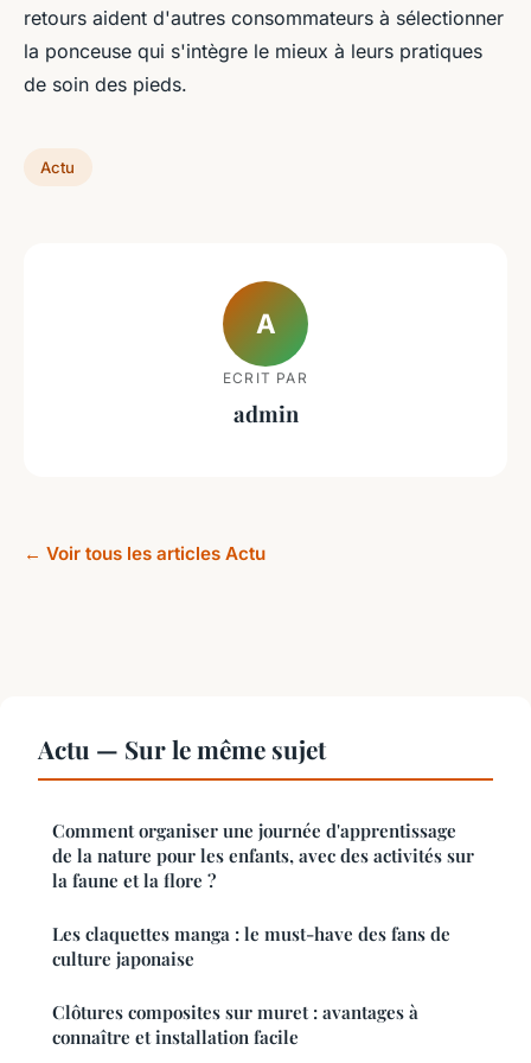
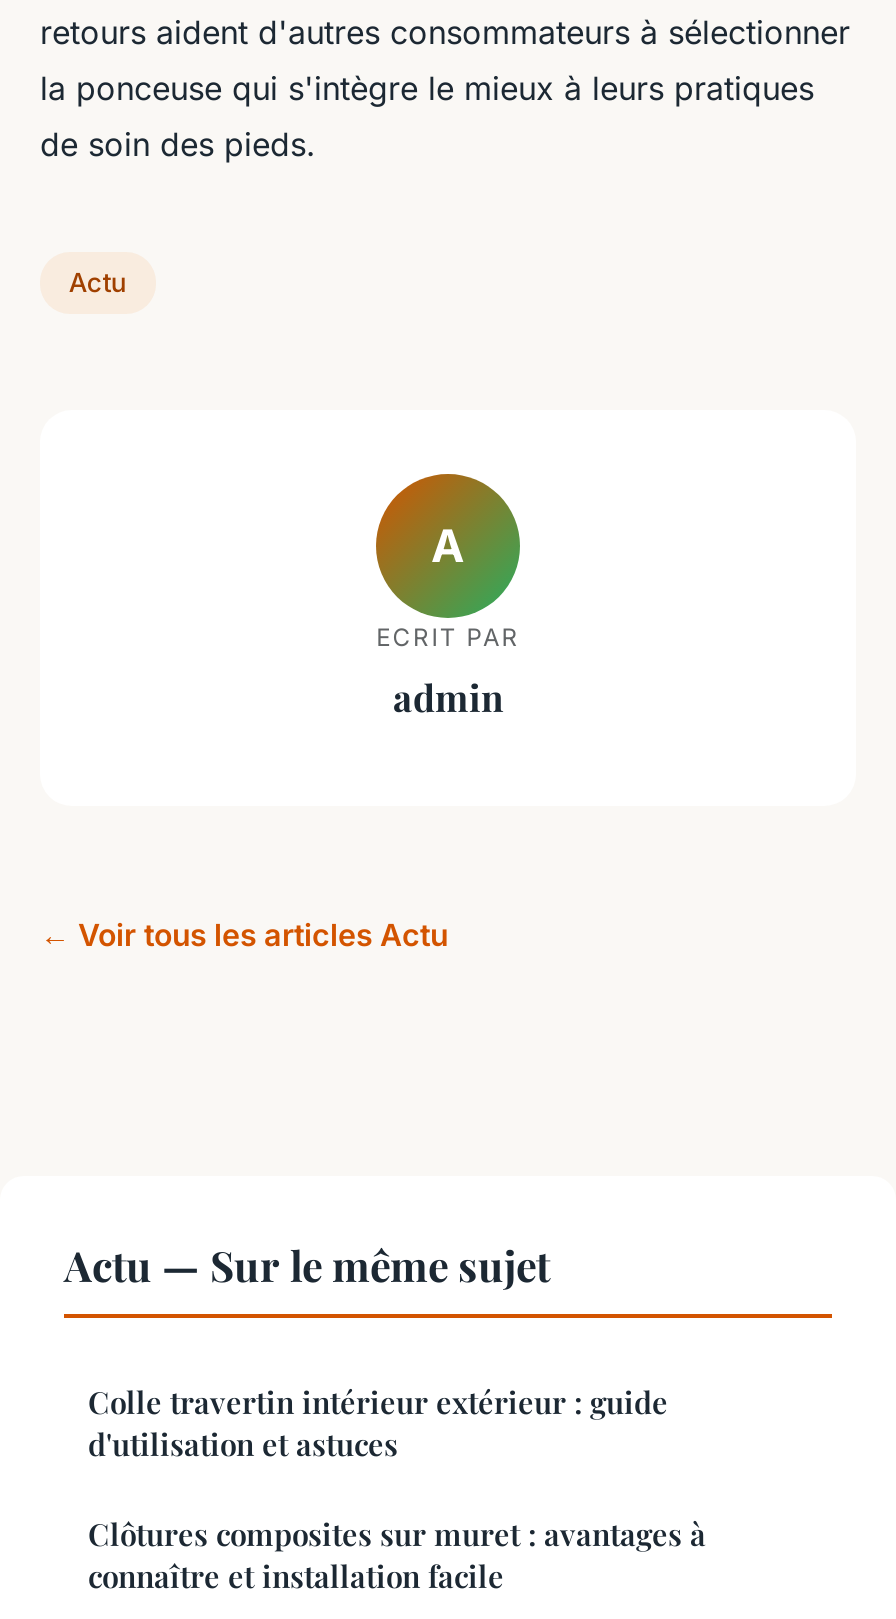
- Comment organiser une journée d'apprentissage
- de la nature pour les enfants, avec des activités sur
- la faune et la flore ?
- Les claquettes manga : le must-have des fans de
- culture japonaise
+ Colle travertin intérieur extérieur : guide
+ d'utilisation et astuces
